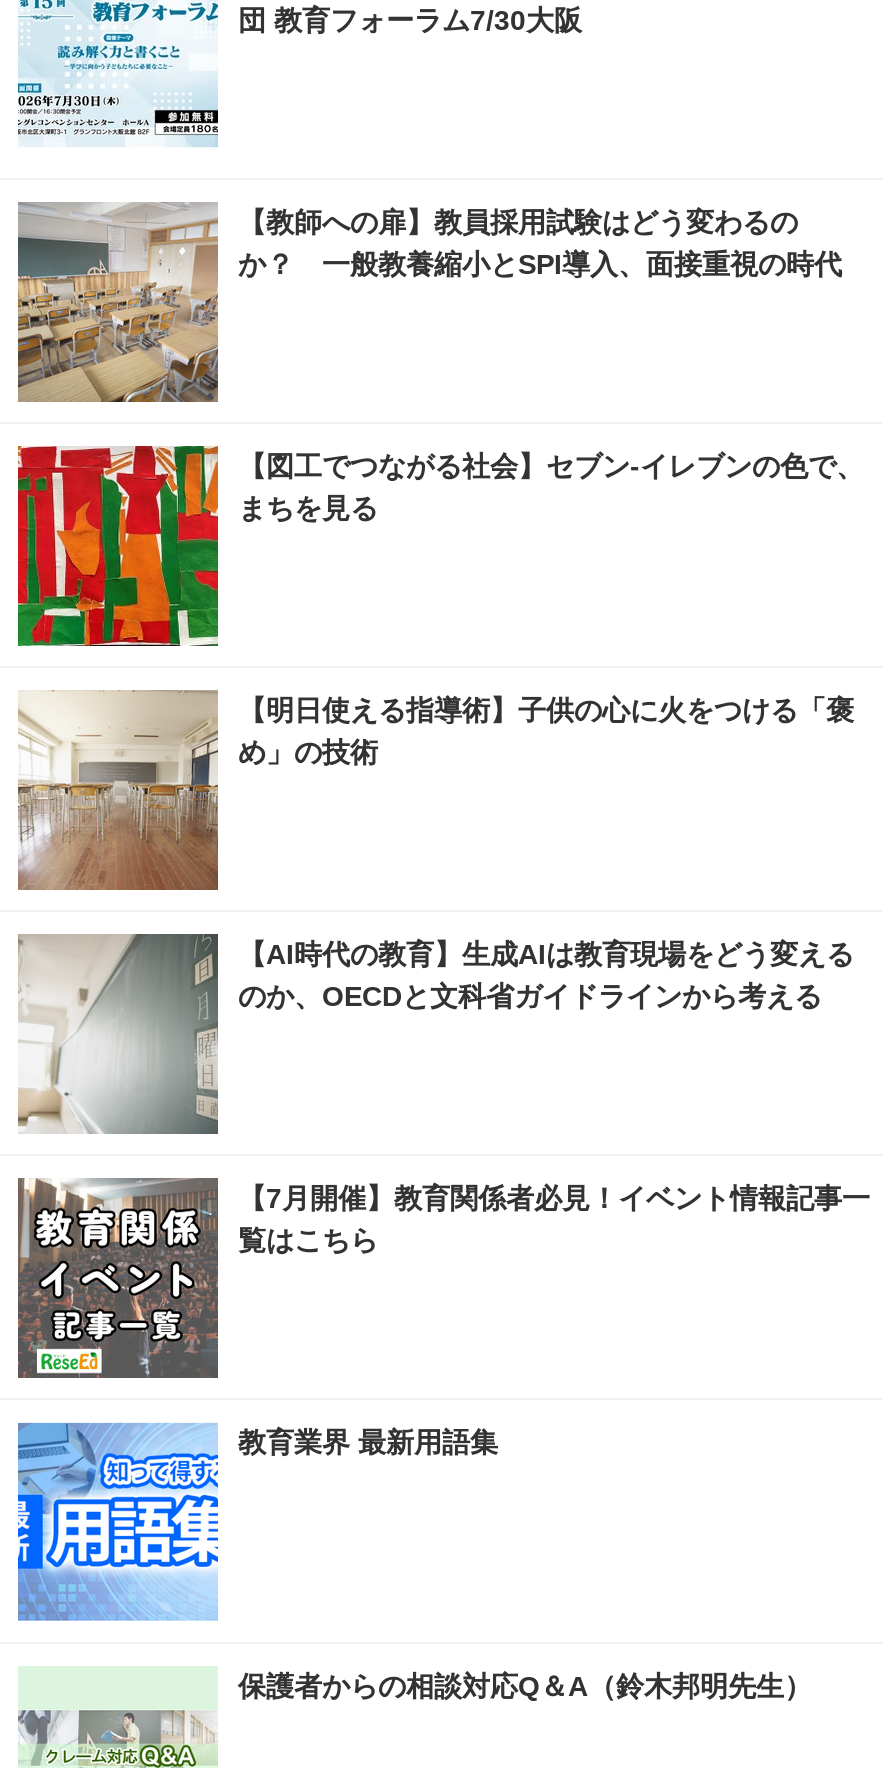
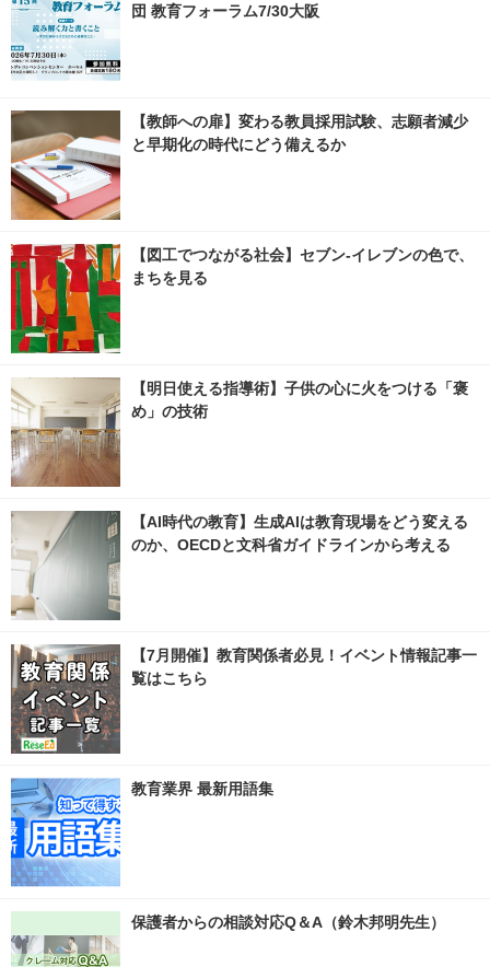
- [image]
- 【教師への扉】教員採用試験はどう変わるの
- か？ 一般教養縮小とSPI導入、面接重視の時代
+ [image]
+ 【教師への扉】変わる教員採用試験、志願者減少
+ と早期化の時代にどう備えるか
